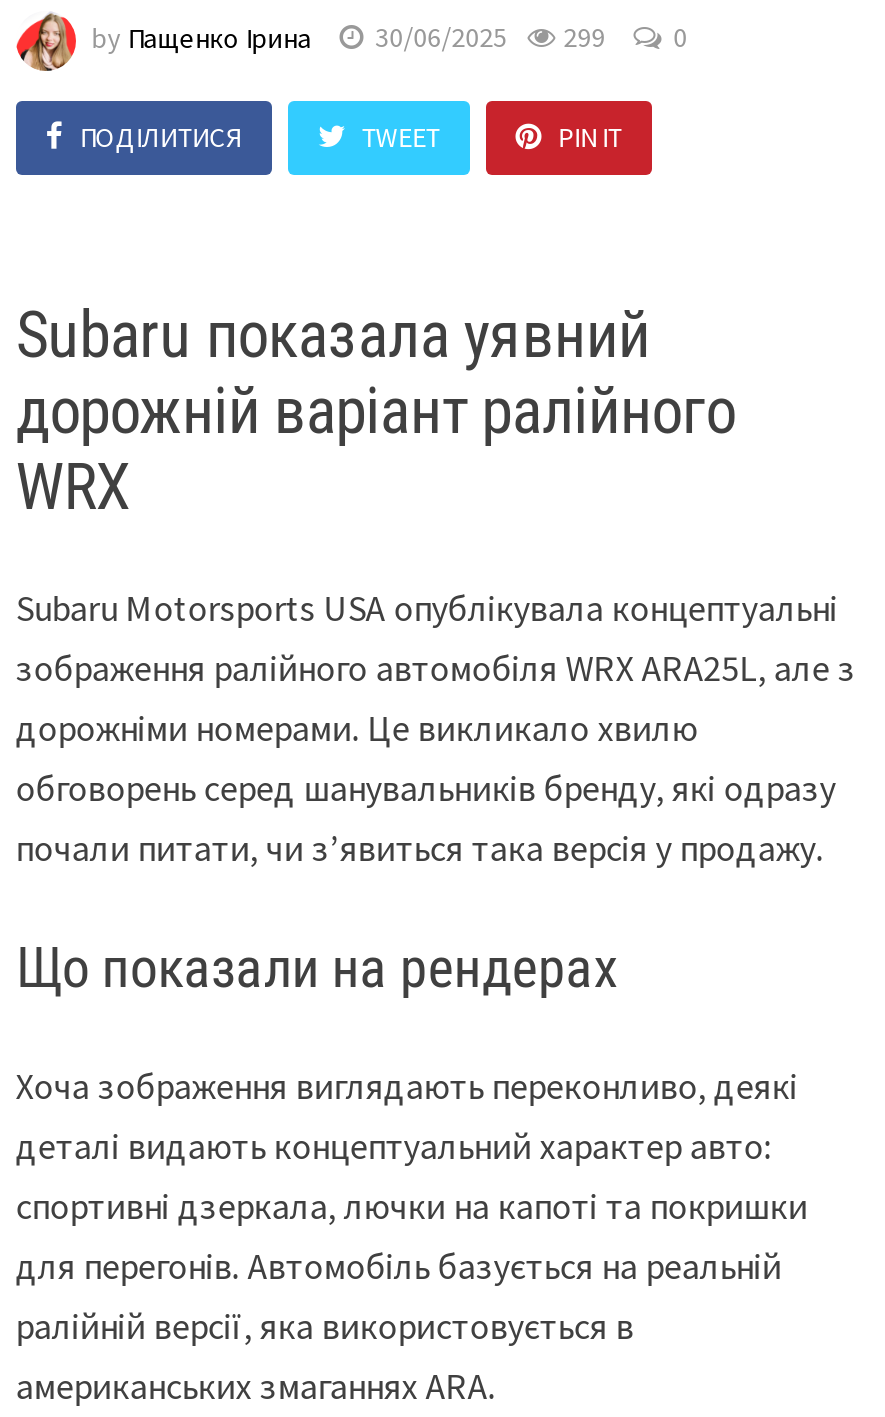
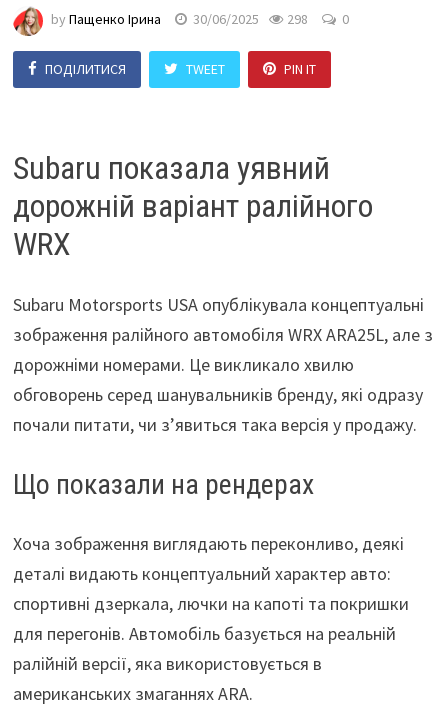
- by Пащенко Ірина 30/06/2025 299 0
+ by Пащенко Ірина 30/06/2025 298 0
